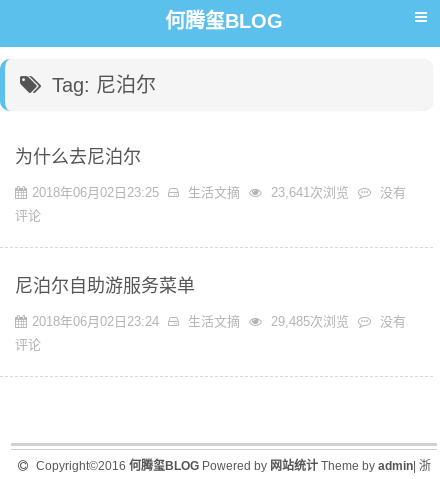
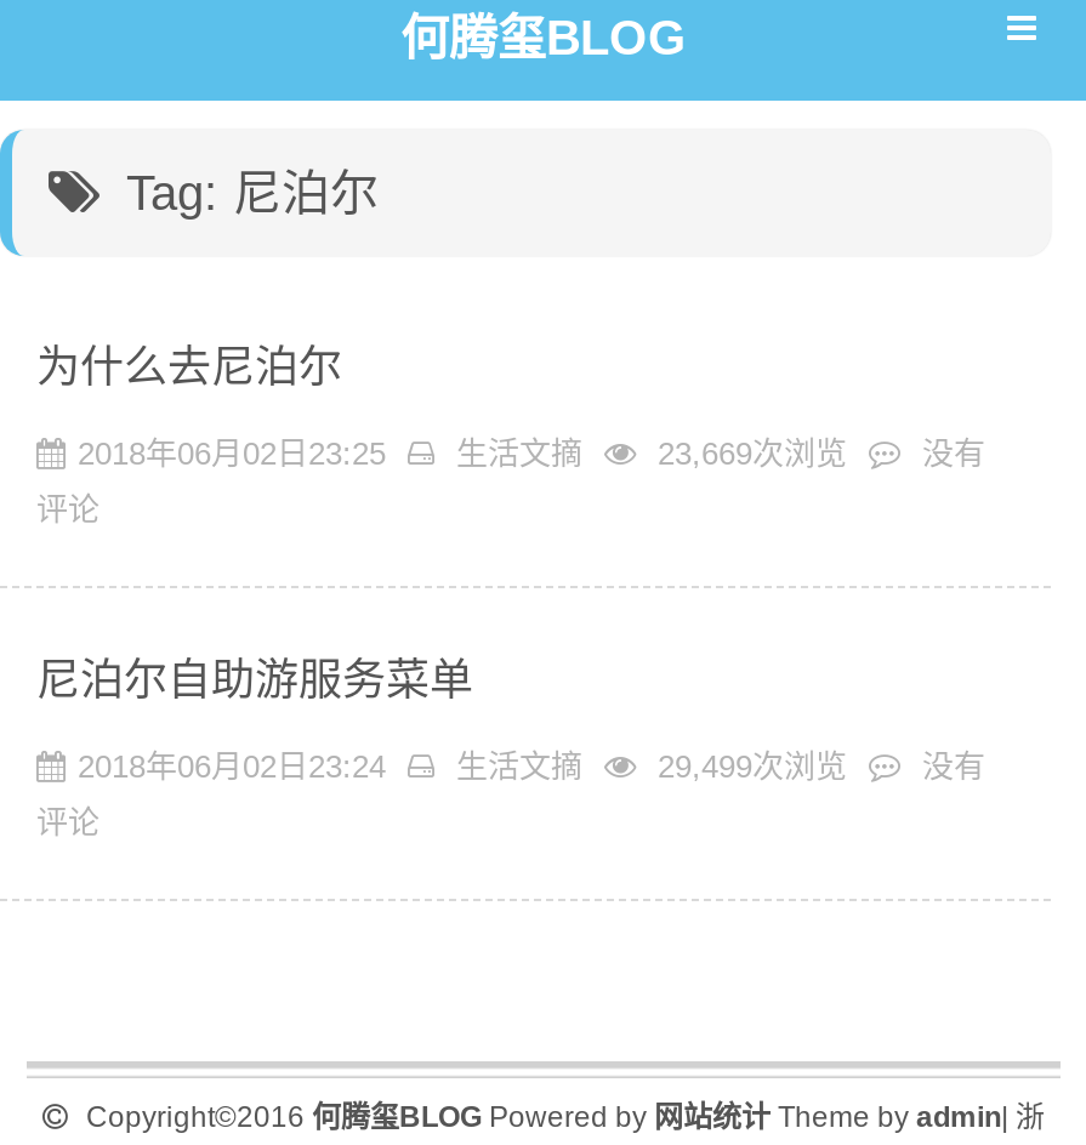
- 2018年06月02日23:25 生活文摘 23,641次浏览 没有
+ 2018年06月02日23:25 生活文摘 23,669次浏览 没有

- 2018年06月02日23:24 生活文摘 29,485次浏览 没有
+ 2018年06月02日23:24 生活文摘 29,499次浏览 没有
